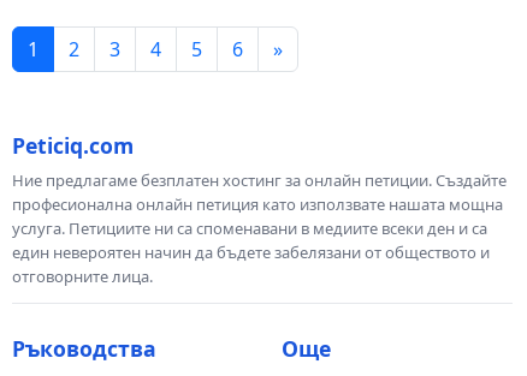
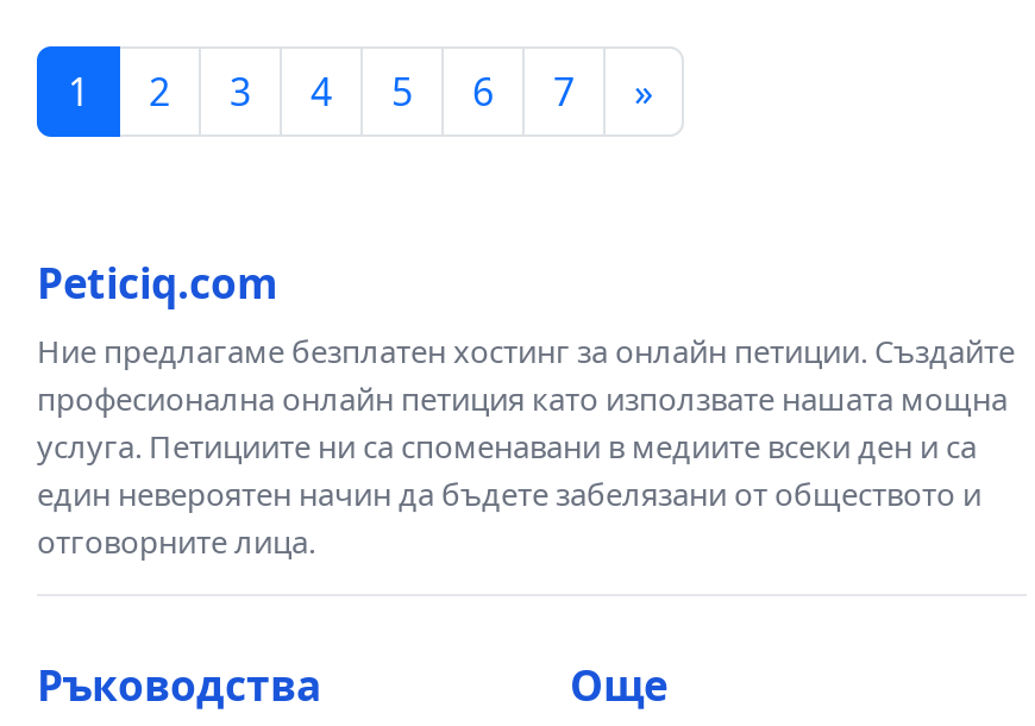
+ 7
